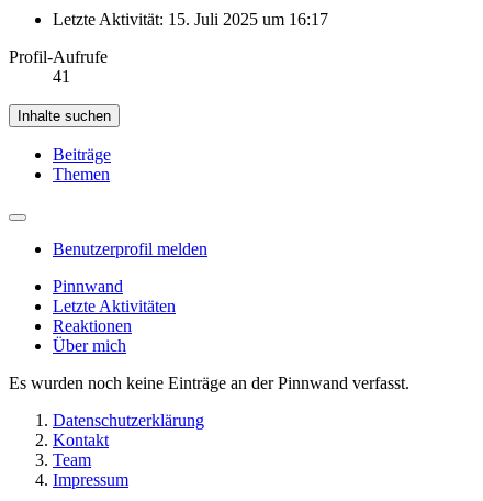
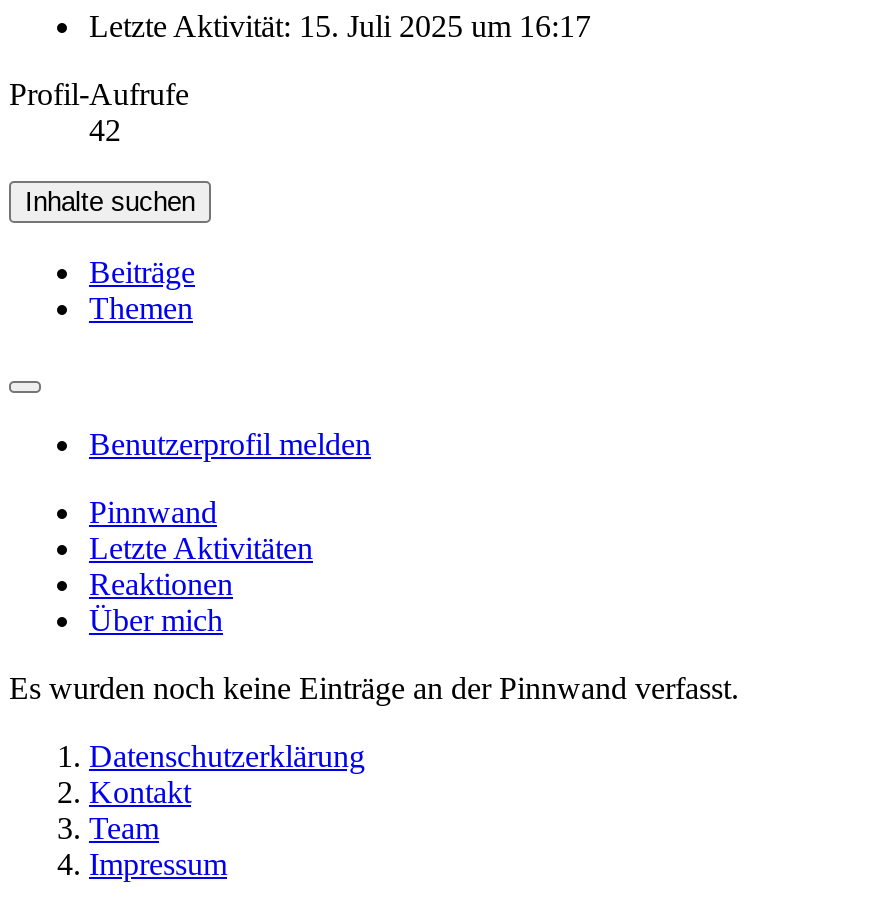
- 41
+ 42
